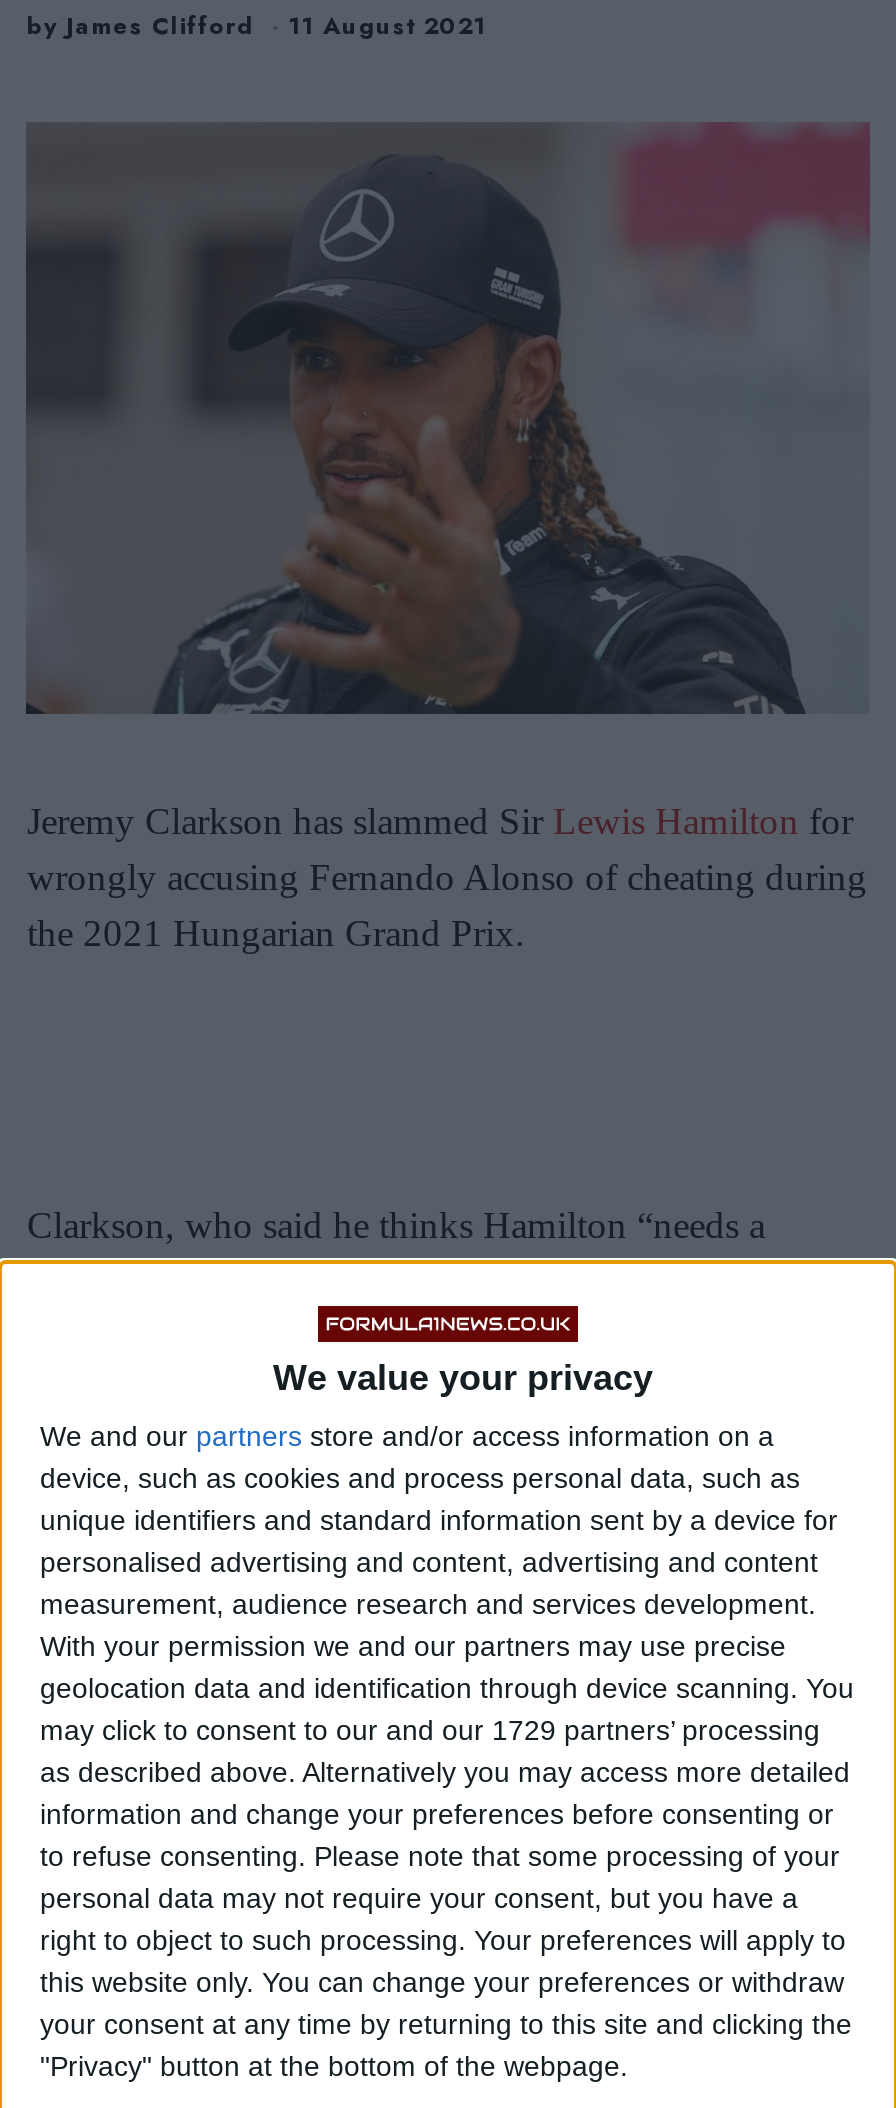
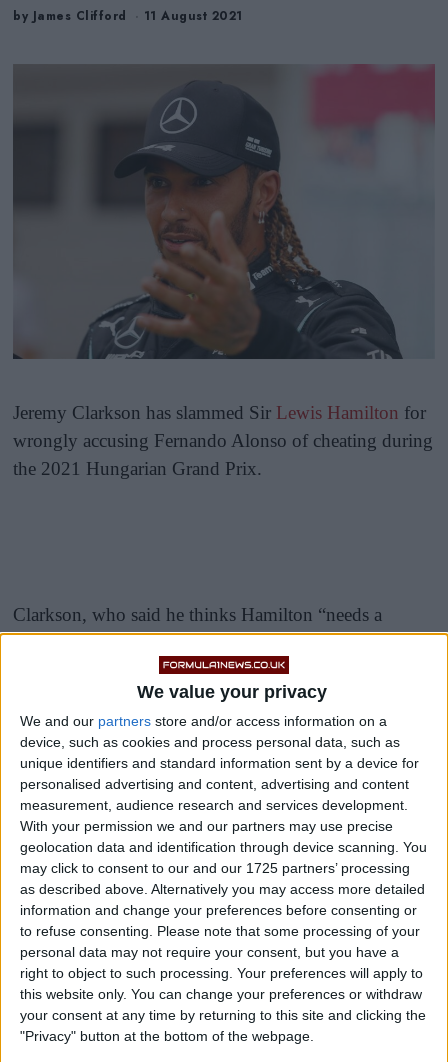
- may click to consent to our and our 1729 partners’ processing
+ may click to consent to our and our 1725 partners’ processing
